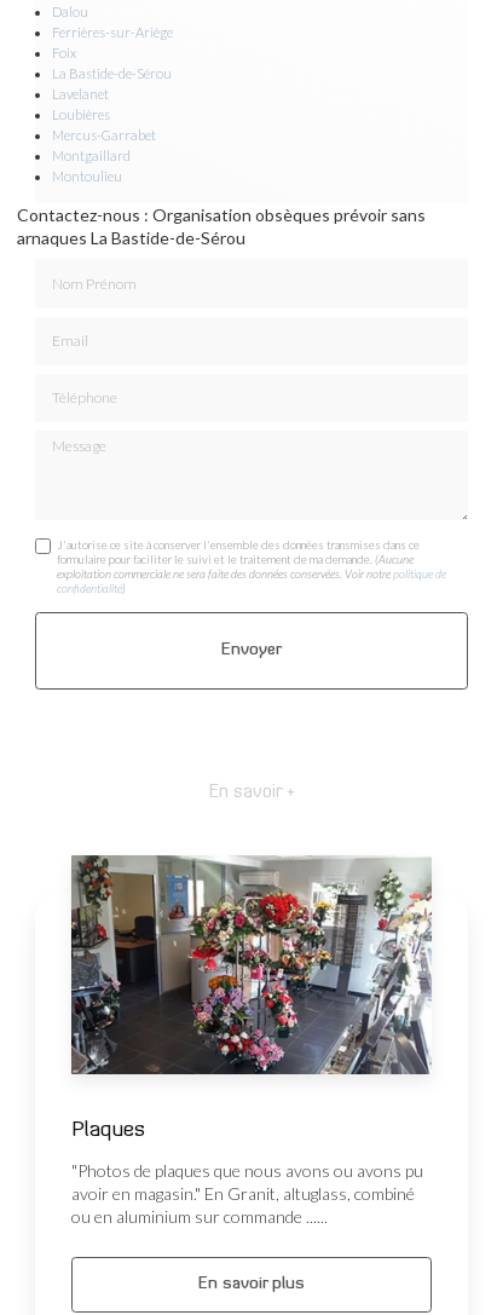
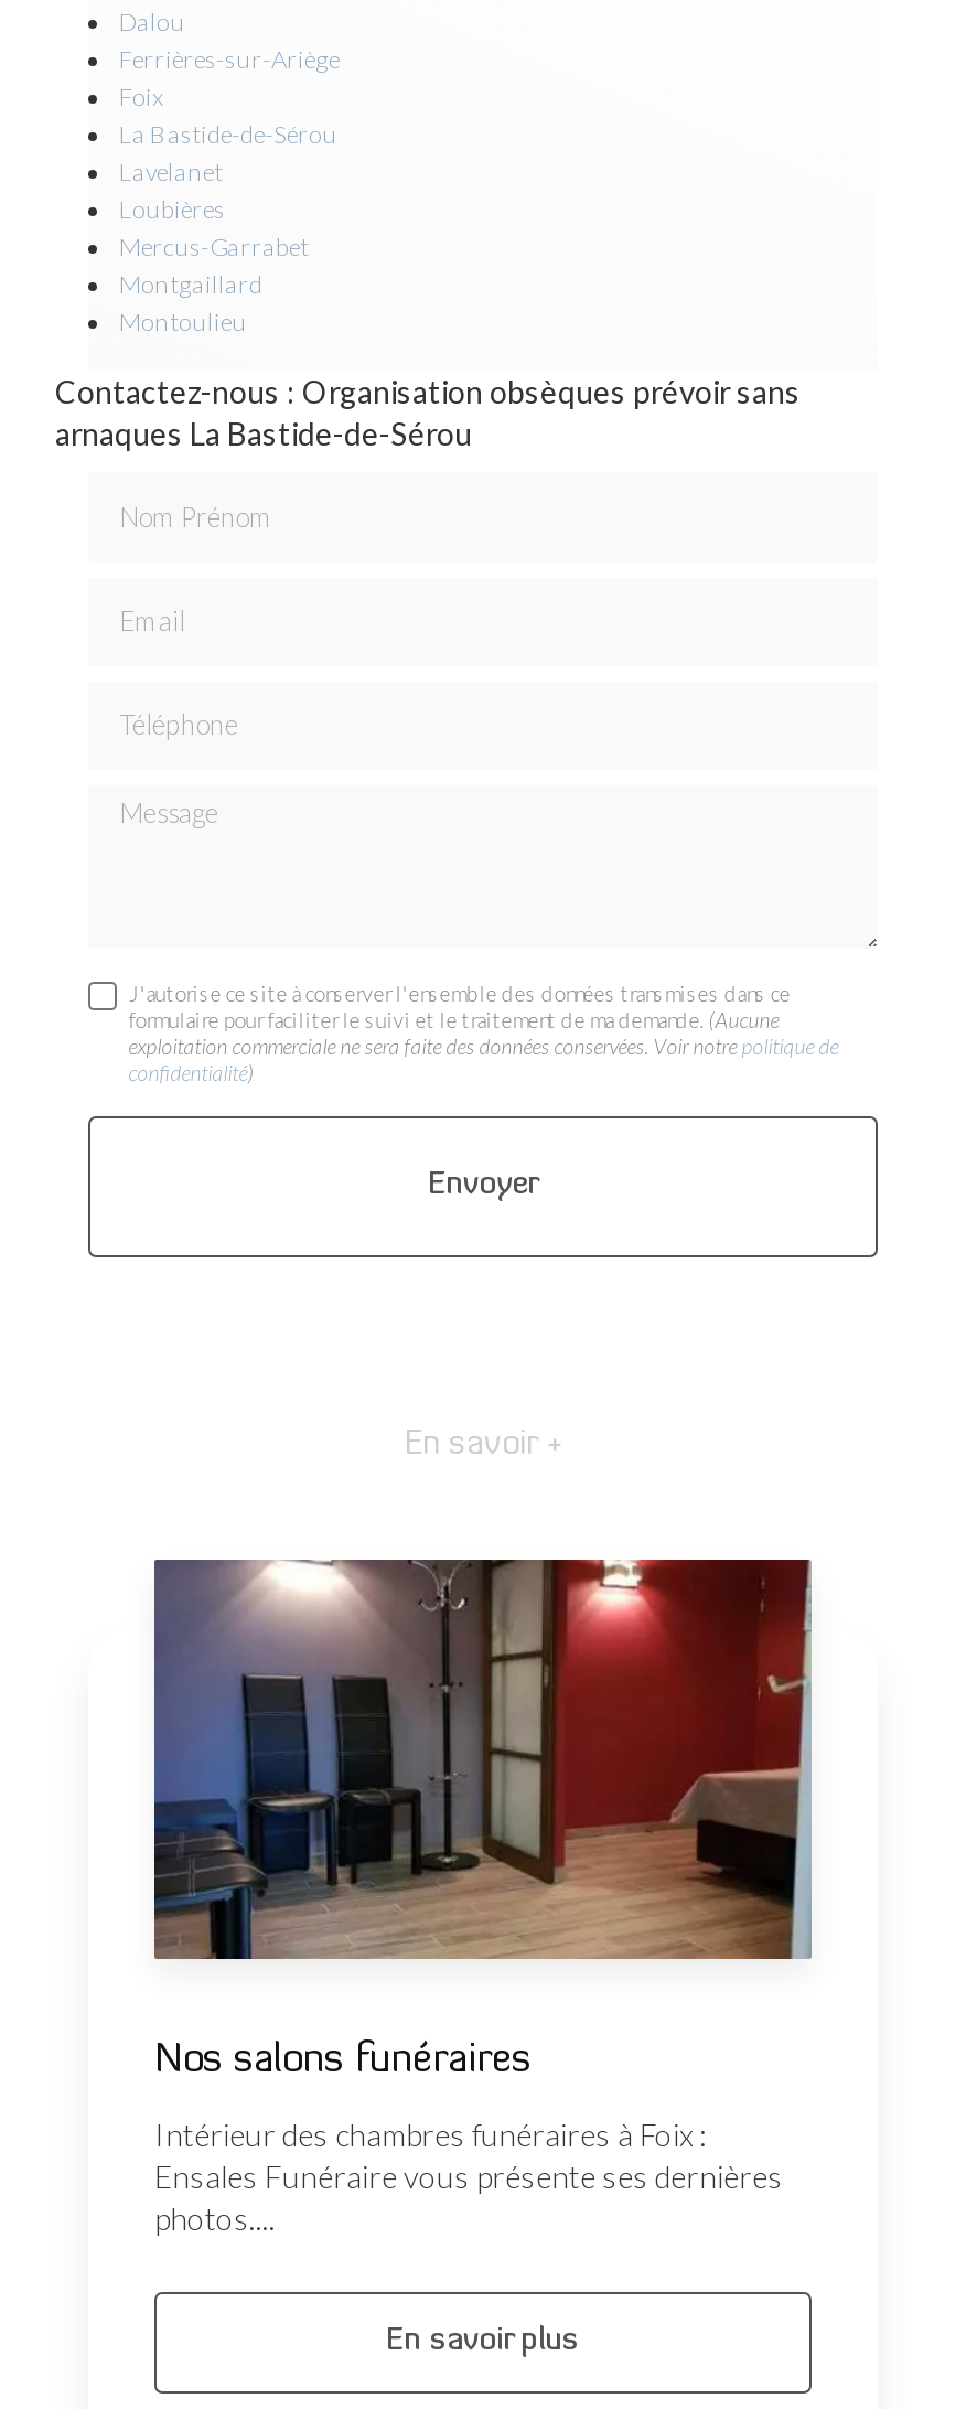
- [image]
- Plaques
+ [image]
+ Nos salons funéraires

- "Photos de plaques que nous avons ou avons pu
- avoir en magasin." En Granit, altuglass, combiné
- ou en aluminium sur commande ......
+ Intérieur des chambres funéraires à Foix :
+ Ensales Funéraire vous présente ses dernières
+ photos....
